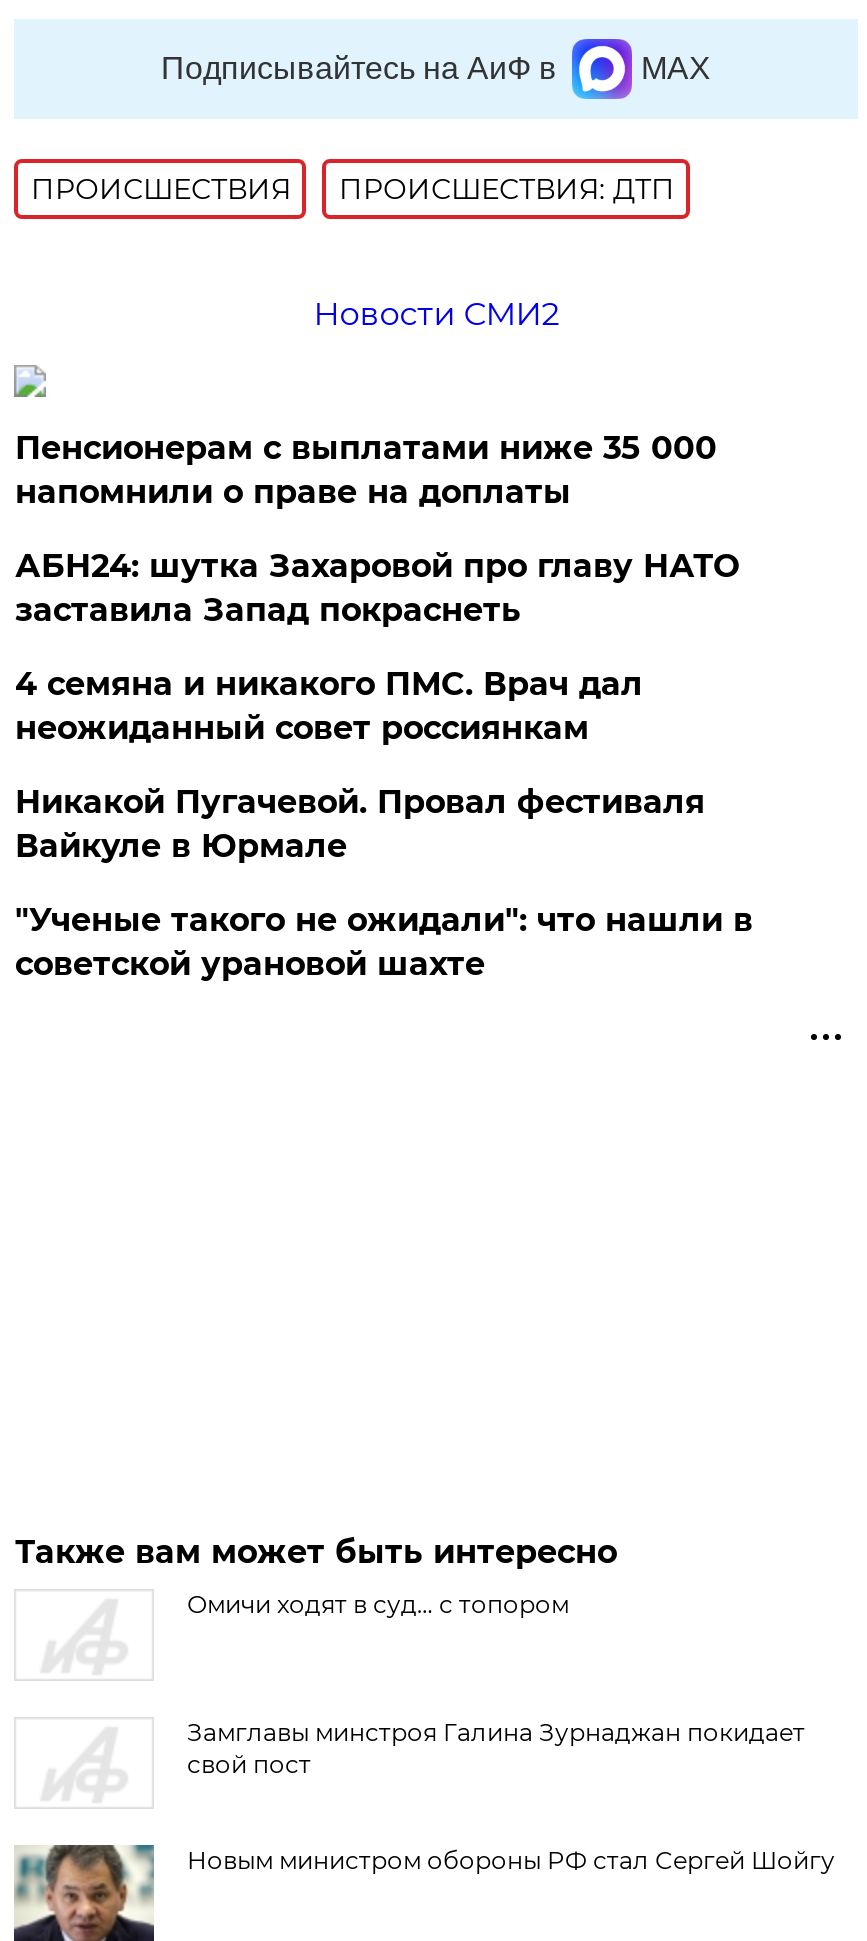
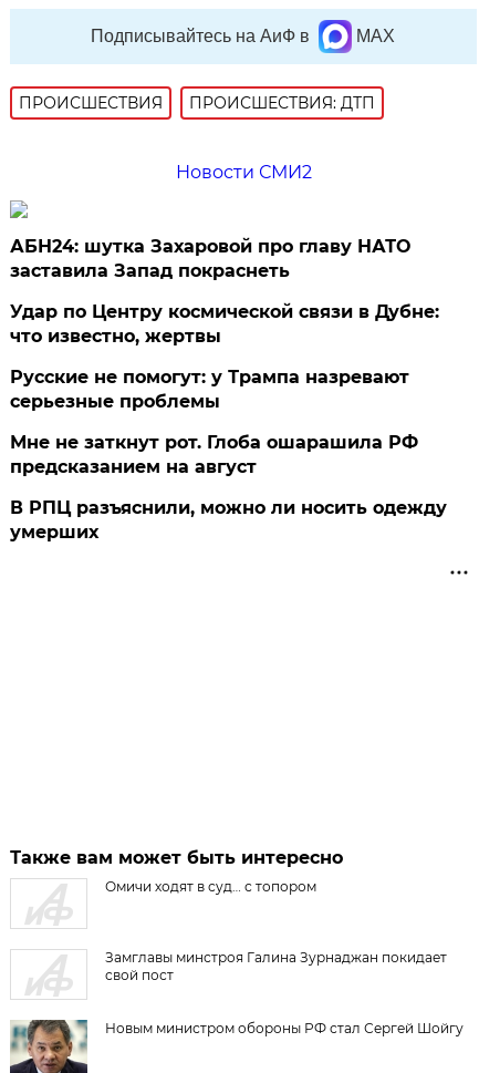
- Пенсионерам с выплатами ниже 35 000
- напомнили о праве на доплаты

moved up: АБН24: шутка Захаровой про главу НАТО | заставила Запад покраснеть

- 4 семянa и никакого ПМС. Врач дал
- неожиданный совет россиянкам
- Никакой Пугачевой. Провал фестиваля
- Вайкуле в Юрмале
- "Ученые такого не ожидали": что нашли в
- советской урановой шахте
+ Удар по Центру космической связи в Дубне:
+ что известно, жертвы
+ Русские не помогут: у Трампа назревают
+ серьезные проблемы
+ Мне не заткнут рот. Глоба ошарашила РФ
+ предсказанием на август
+ В РПЦ разъяснили, можно ли носить одежду
+ умерших
